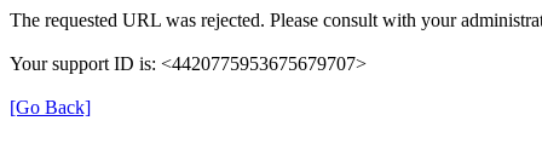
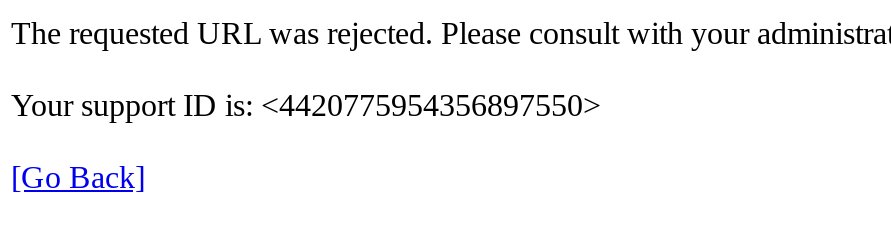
- Your support ID is: <4420775953675679707>
+ Your support ID is: <4420775954356897550>
